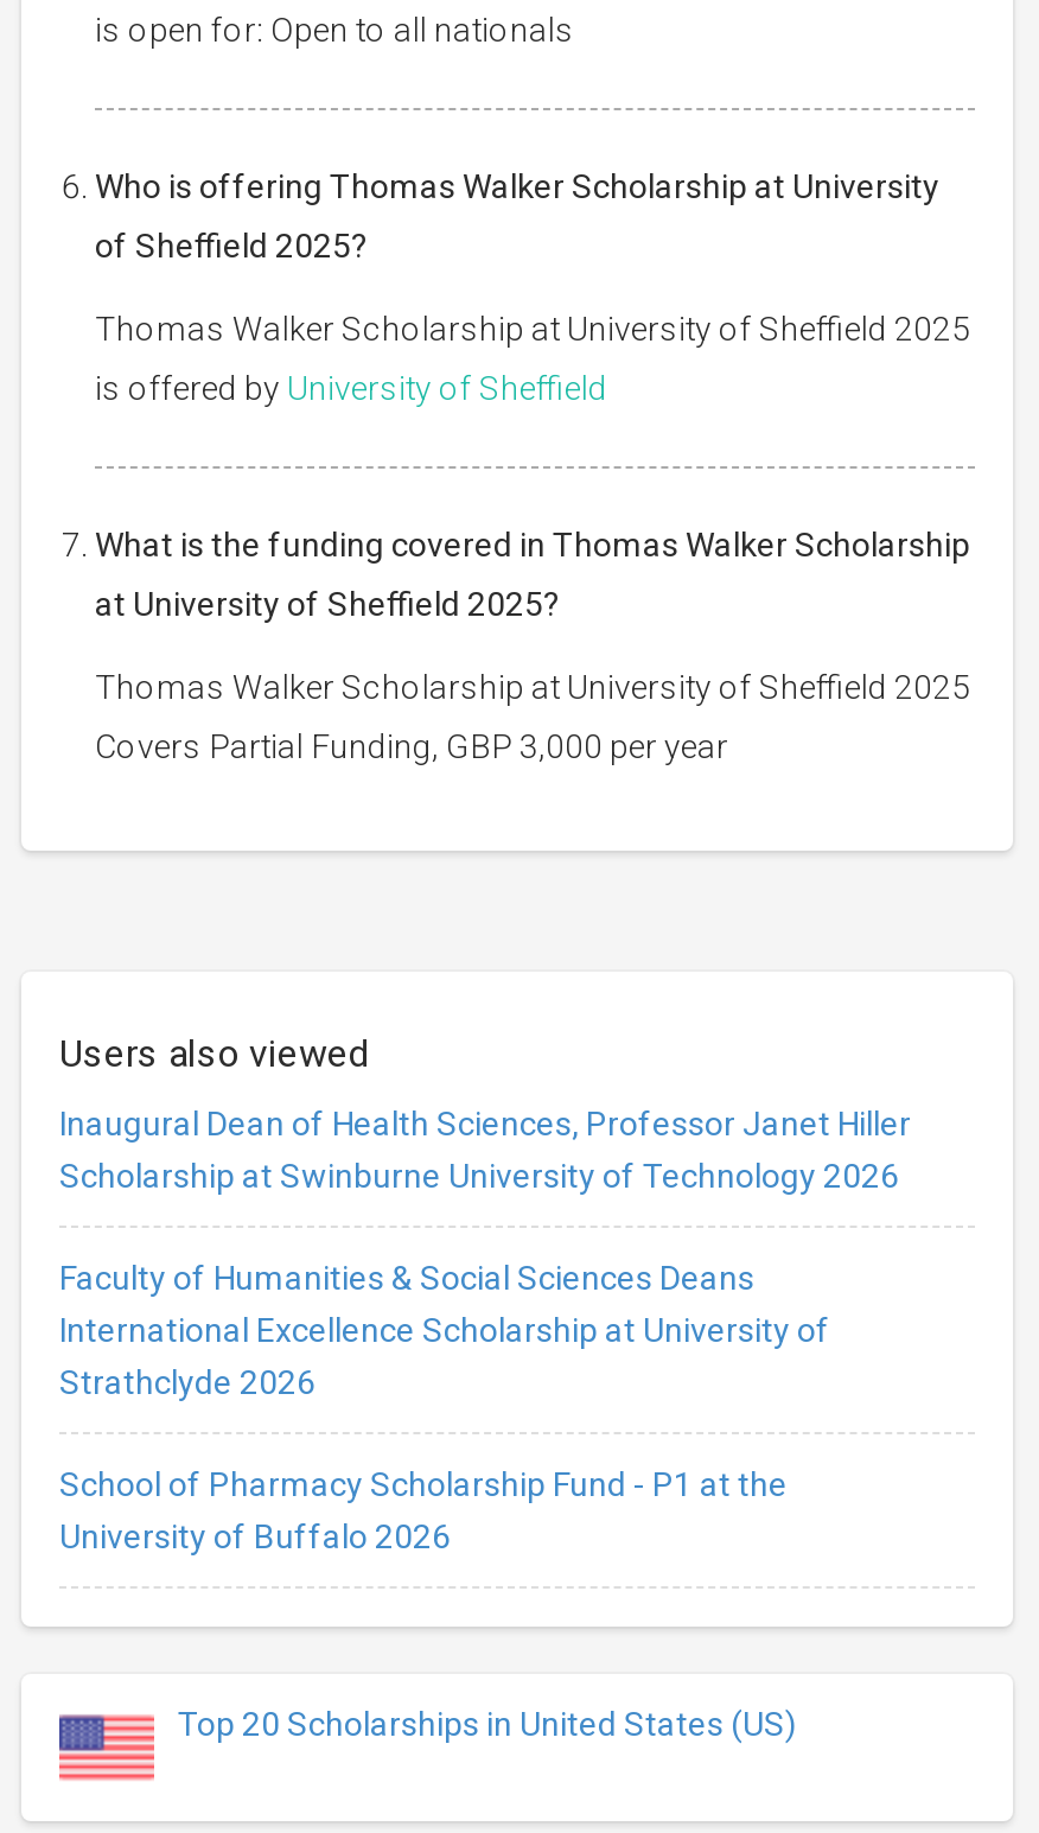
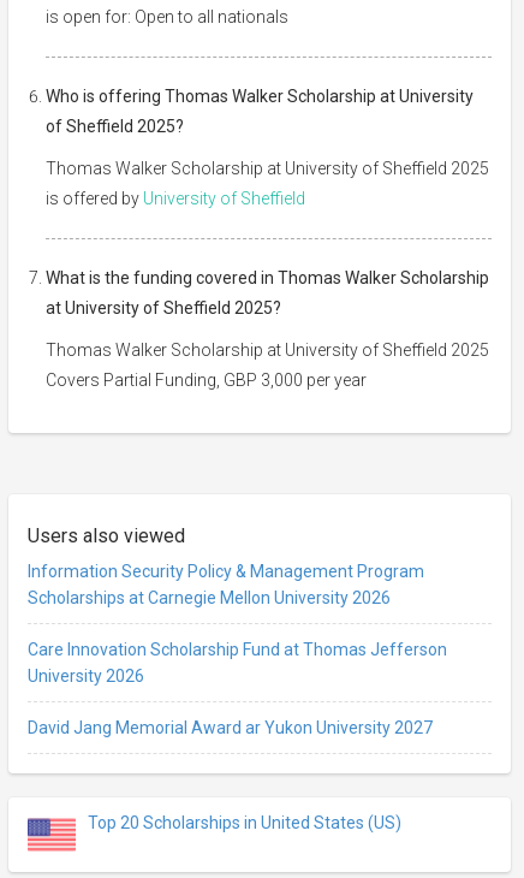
- Inaugural Dean of Health Sciences, Professor Janet Hiller
- Scholarship at Swinburne University of Technology 2026
+ Information Security Policy & Management Program
+ Scholarships at Carnegie Mellon University 2026

- Faculty of Humanities & Social Sciences Deans
- International Excellence Scholarship at University of
- Strathclyde 2026
+ Care Innovation Scholarship Fund at Thomas Jefferson
+ University 2026

- School of Pharmacy Scholarship Fund - P1 at the
- University of Buffalo 2026
+ David Jang Memorial Award ar Yukon University 2027
